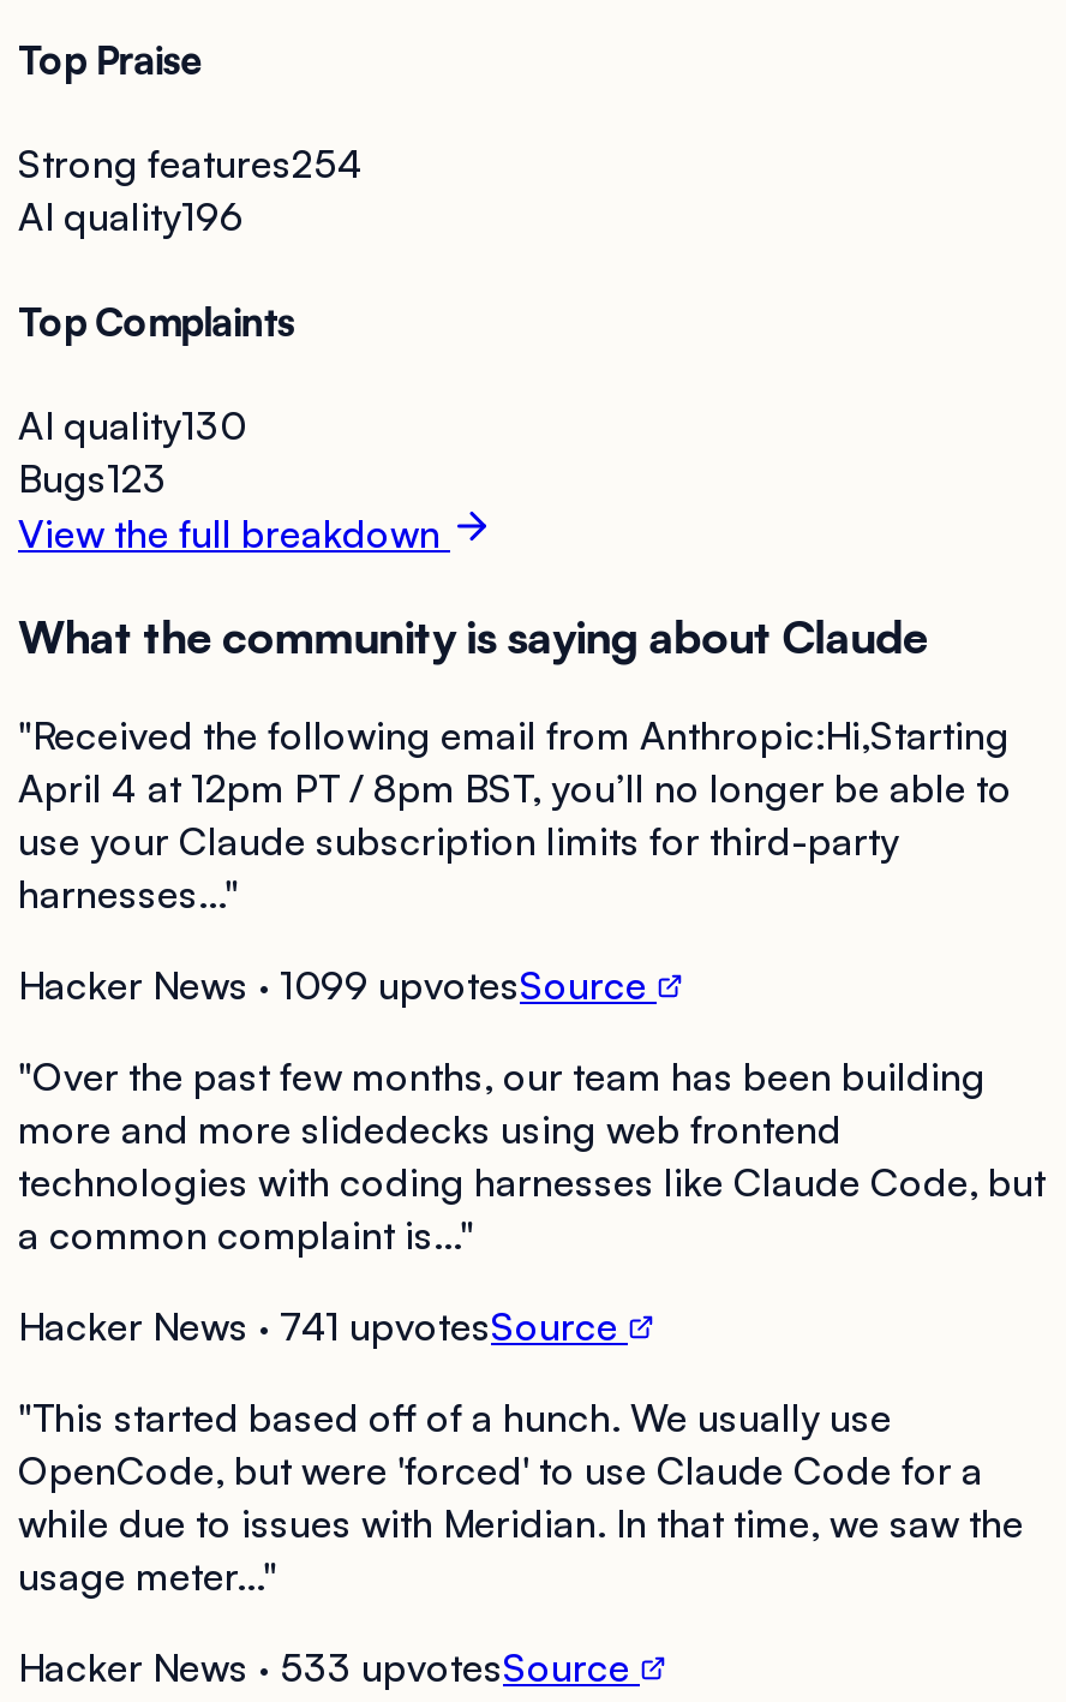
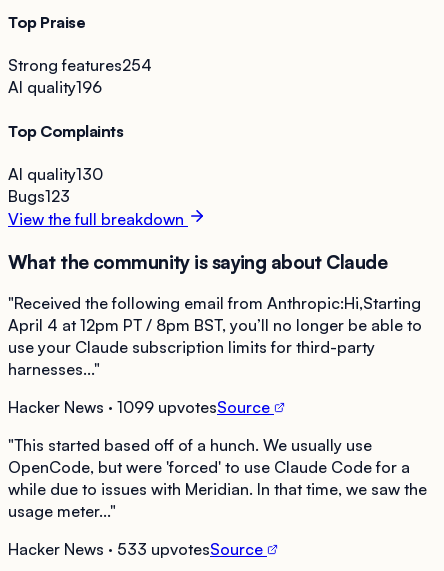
- "Over the past few months, our team has been building
- more and more slidedecks using web frontend
- technologies with coding harnesses like Claude Code, but
- a common complaint is..."
- Hacker News · 741 upvotesSource
